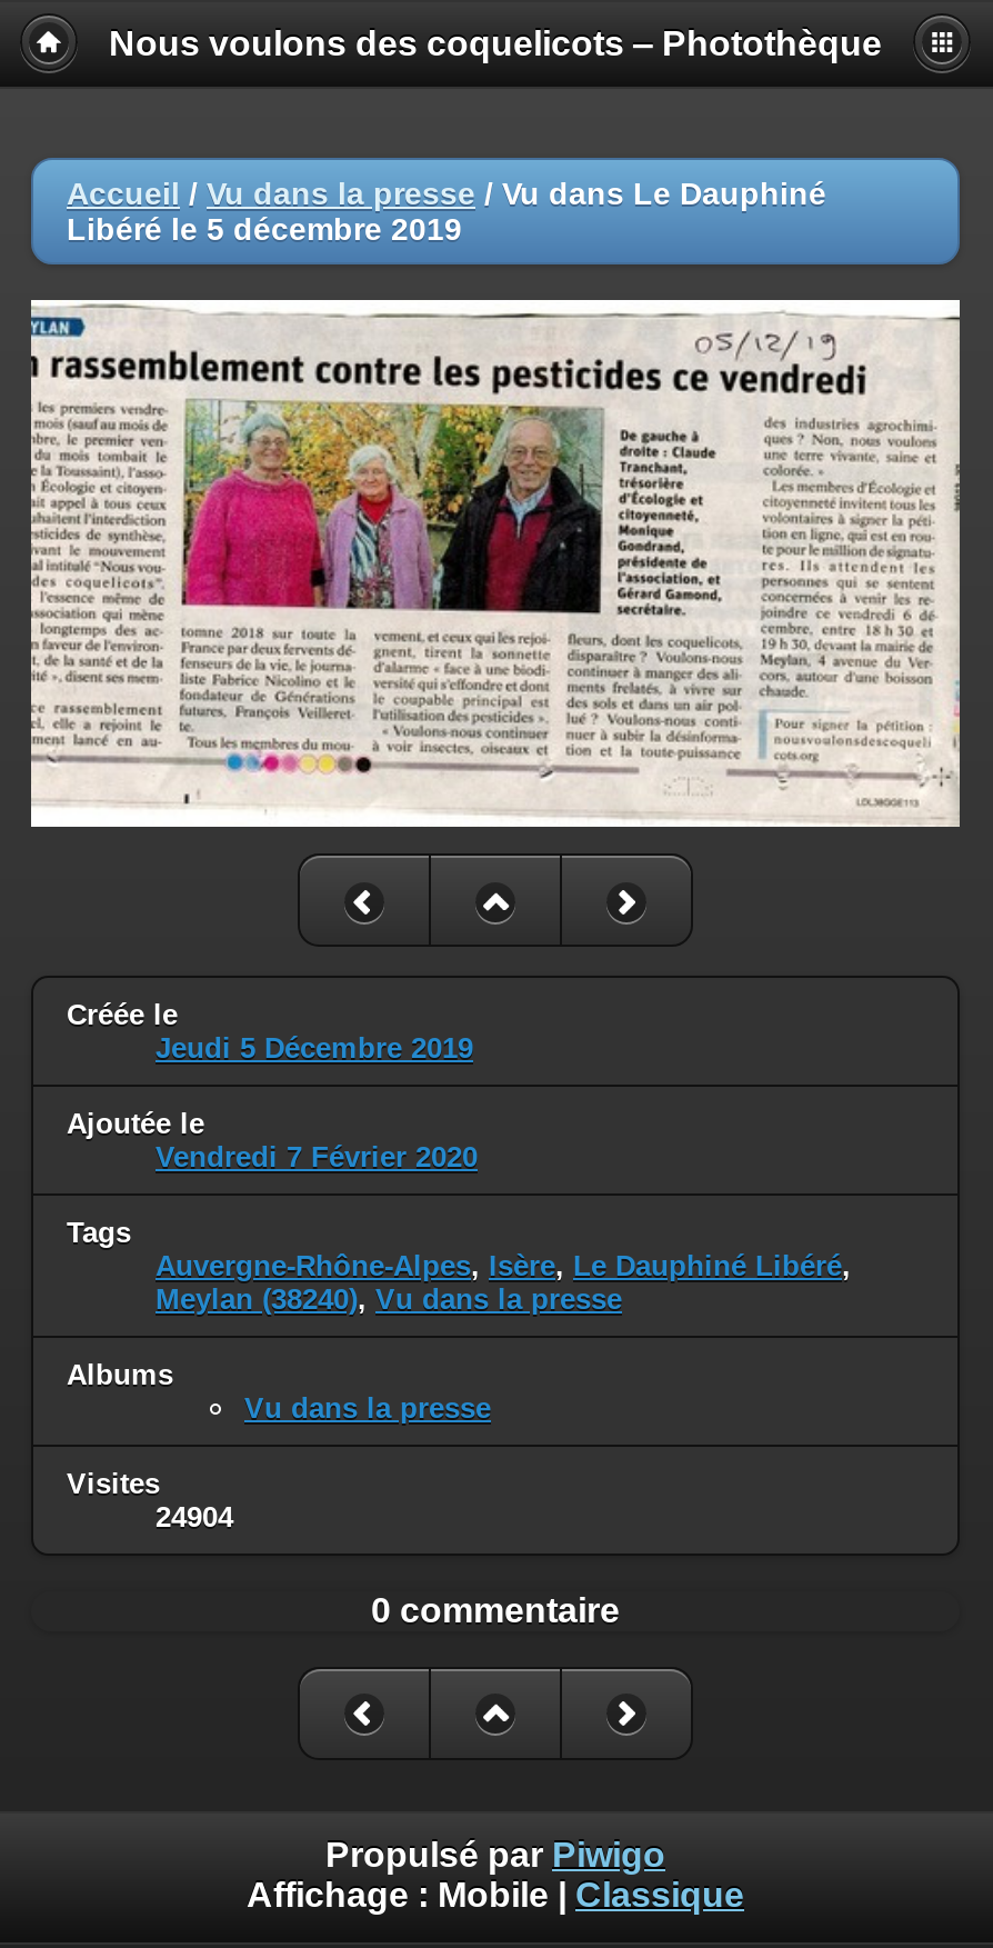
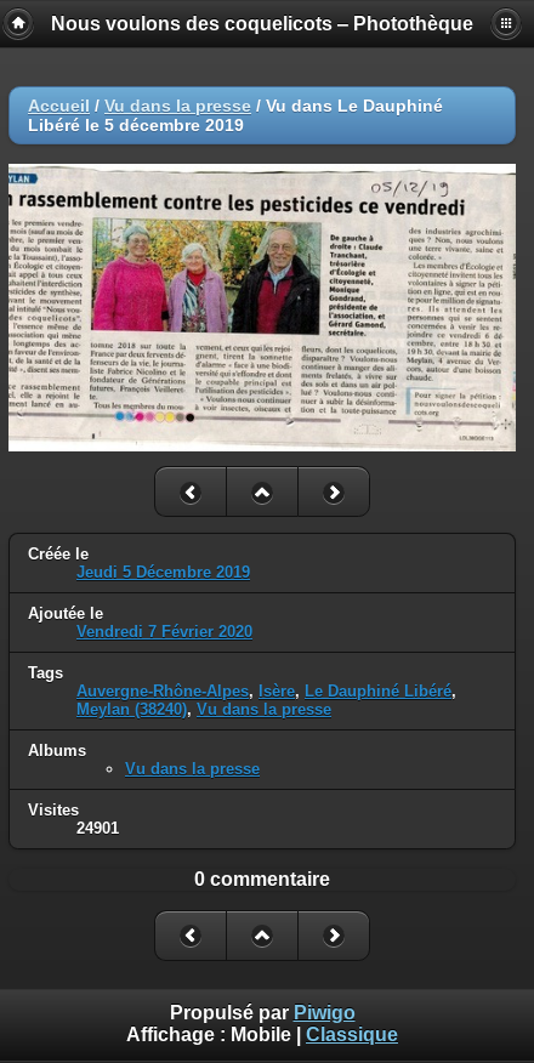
- 24904
+ 24901
